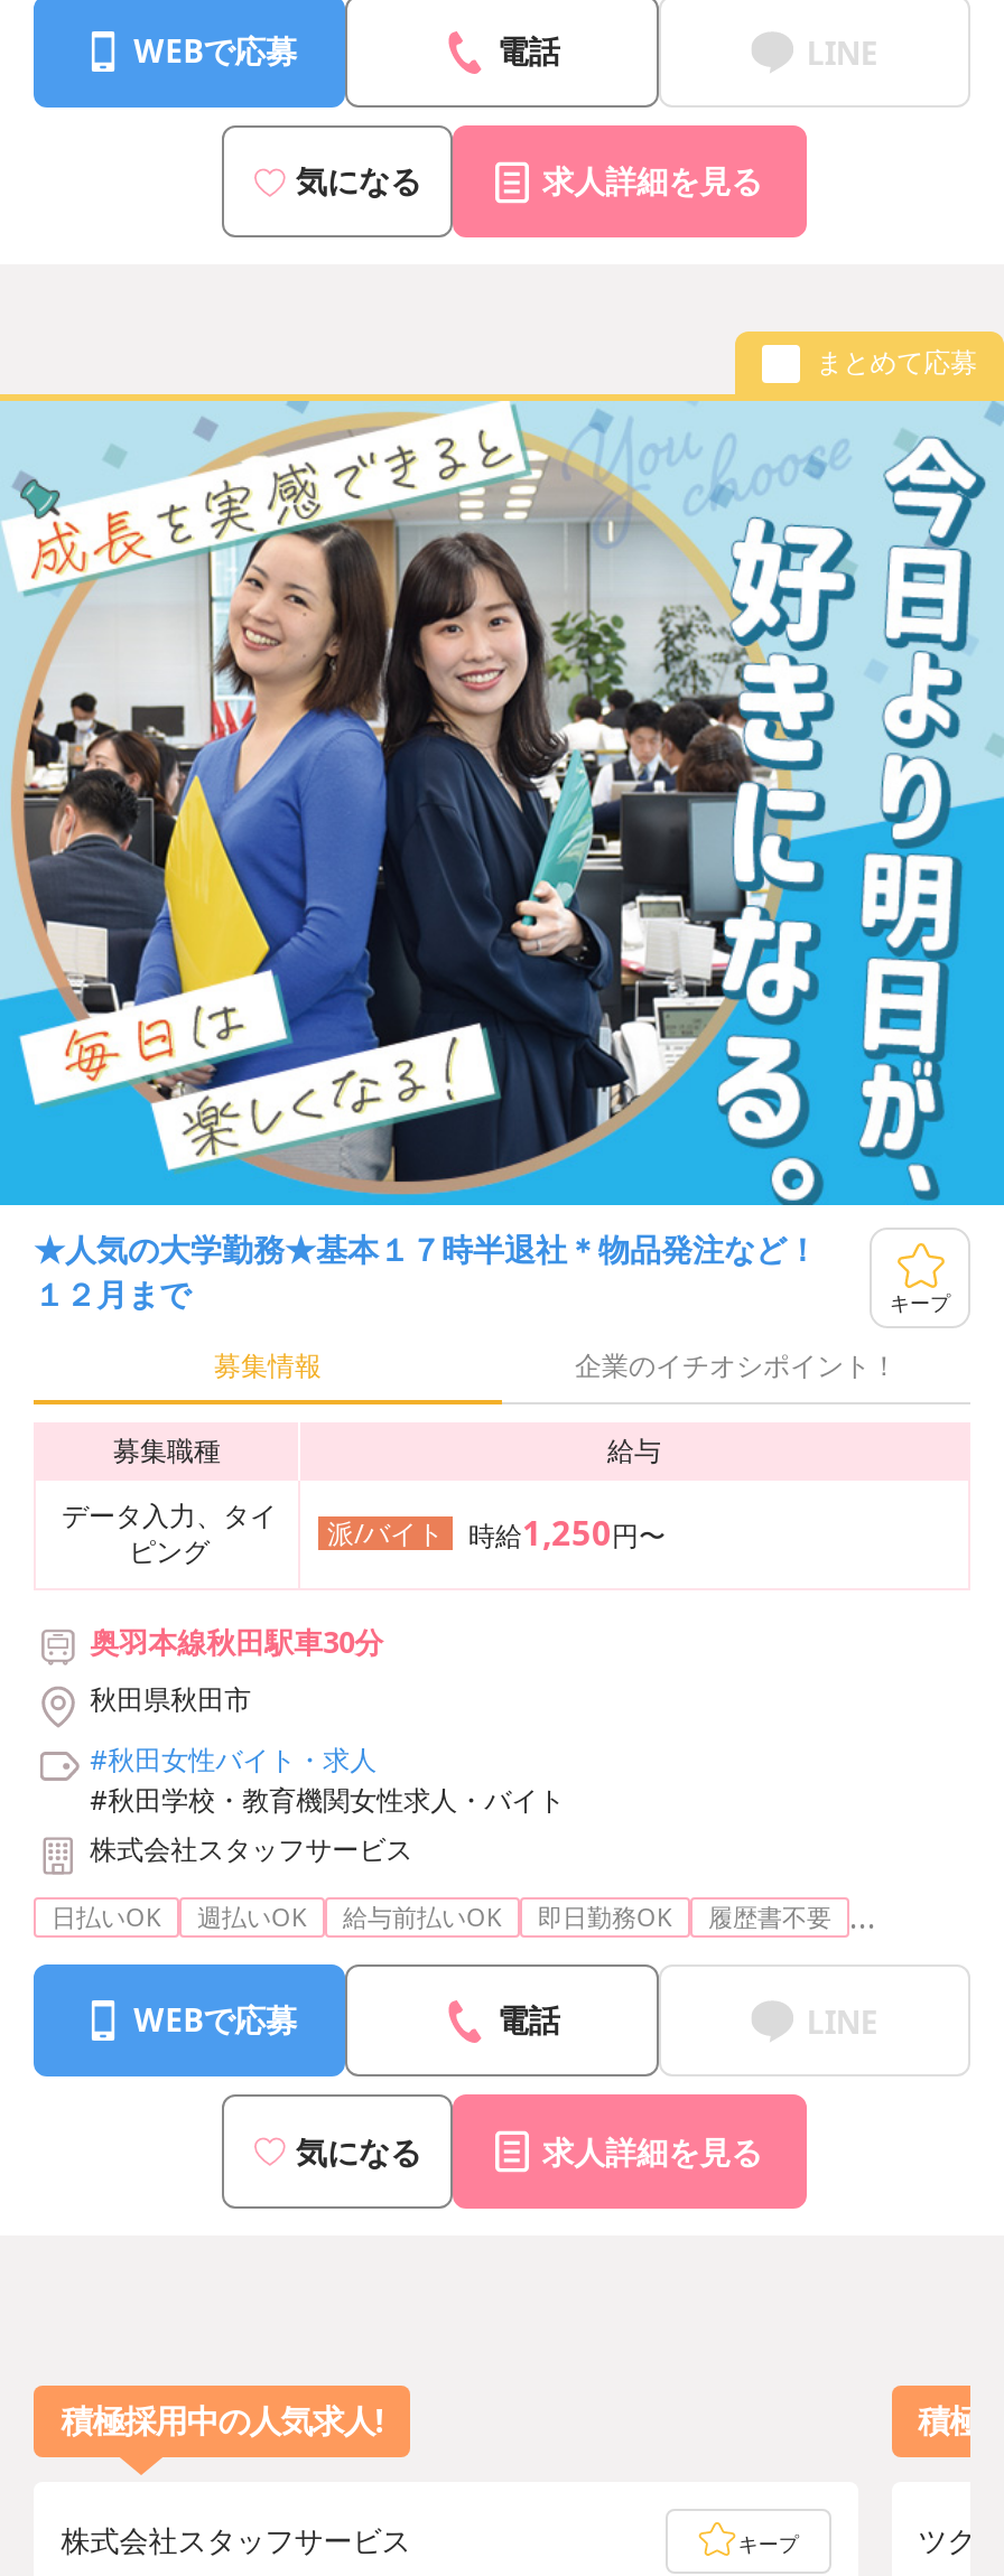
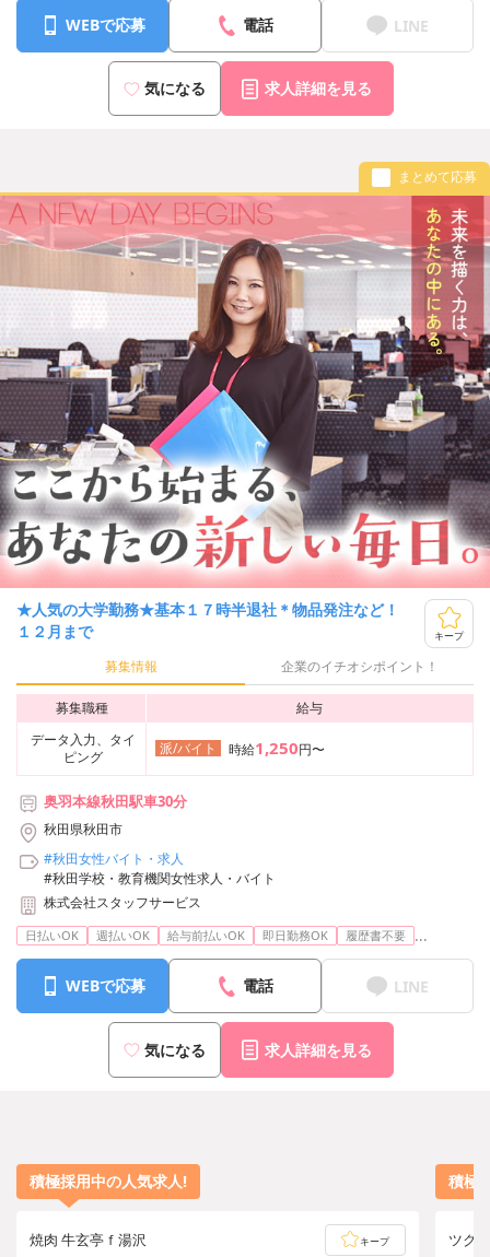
- [image]
+ [image]

- 株式会社スタッフサービス
+ 焼肉 牛玄亭ｆ湯沢
